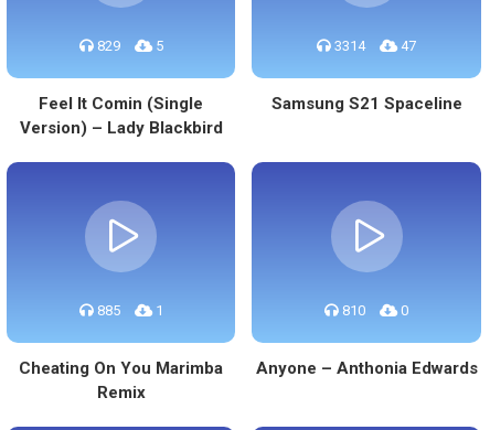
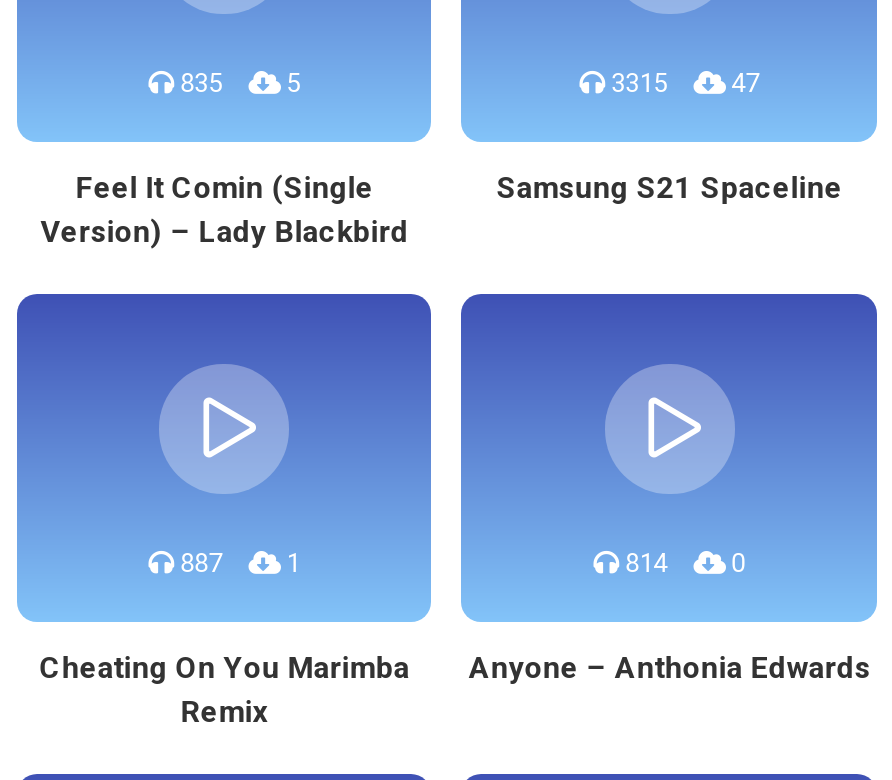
- 829 5
+ 835 5

- 3314 47
+ 3315 47

- 885 1
+ 887 1

- 810 0
+ 814 0
